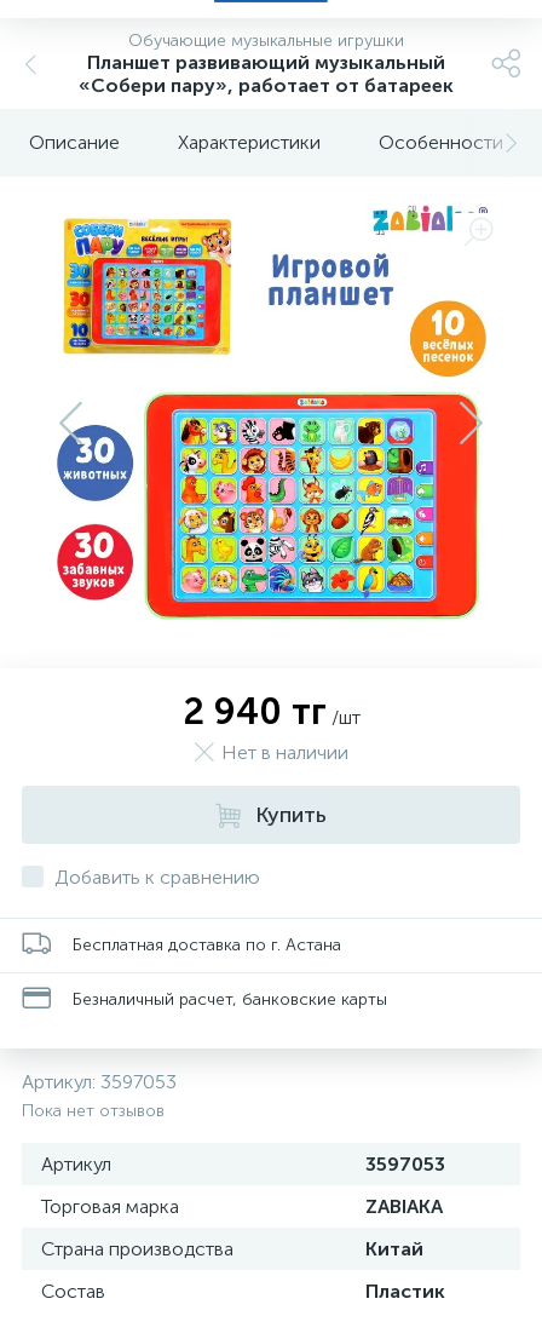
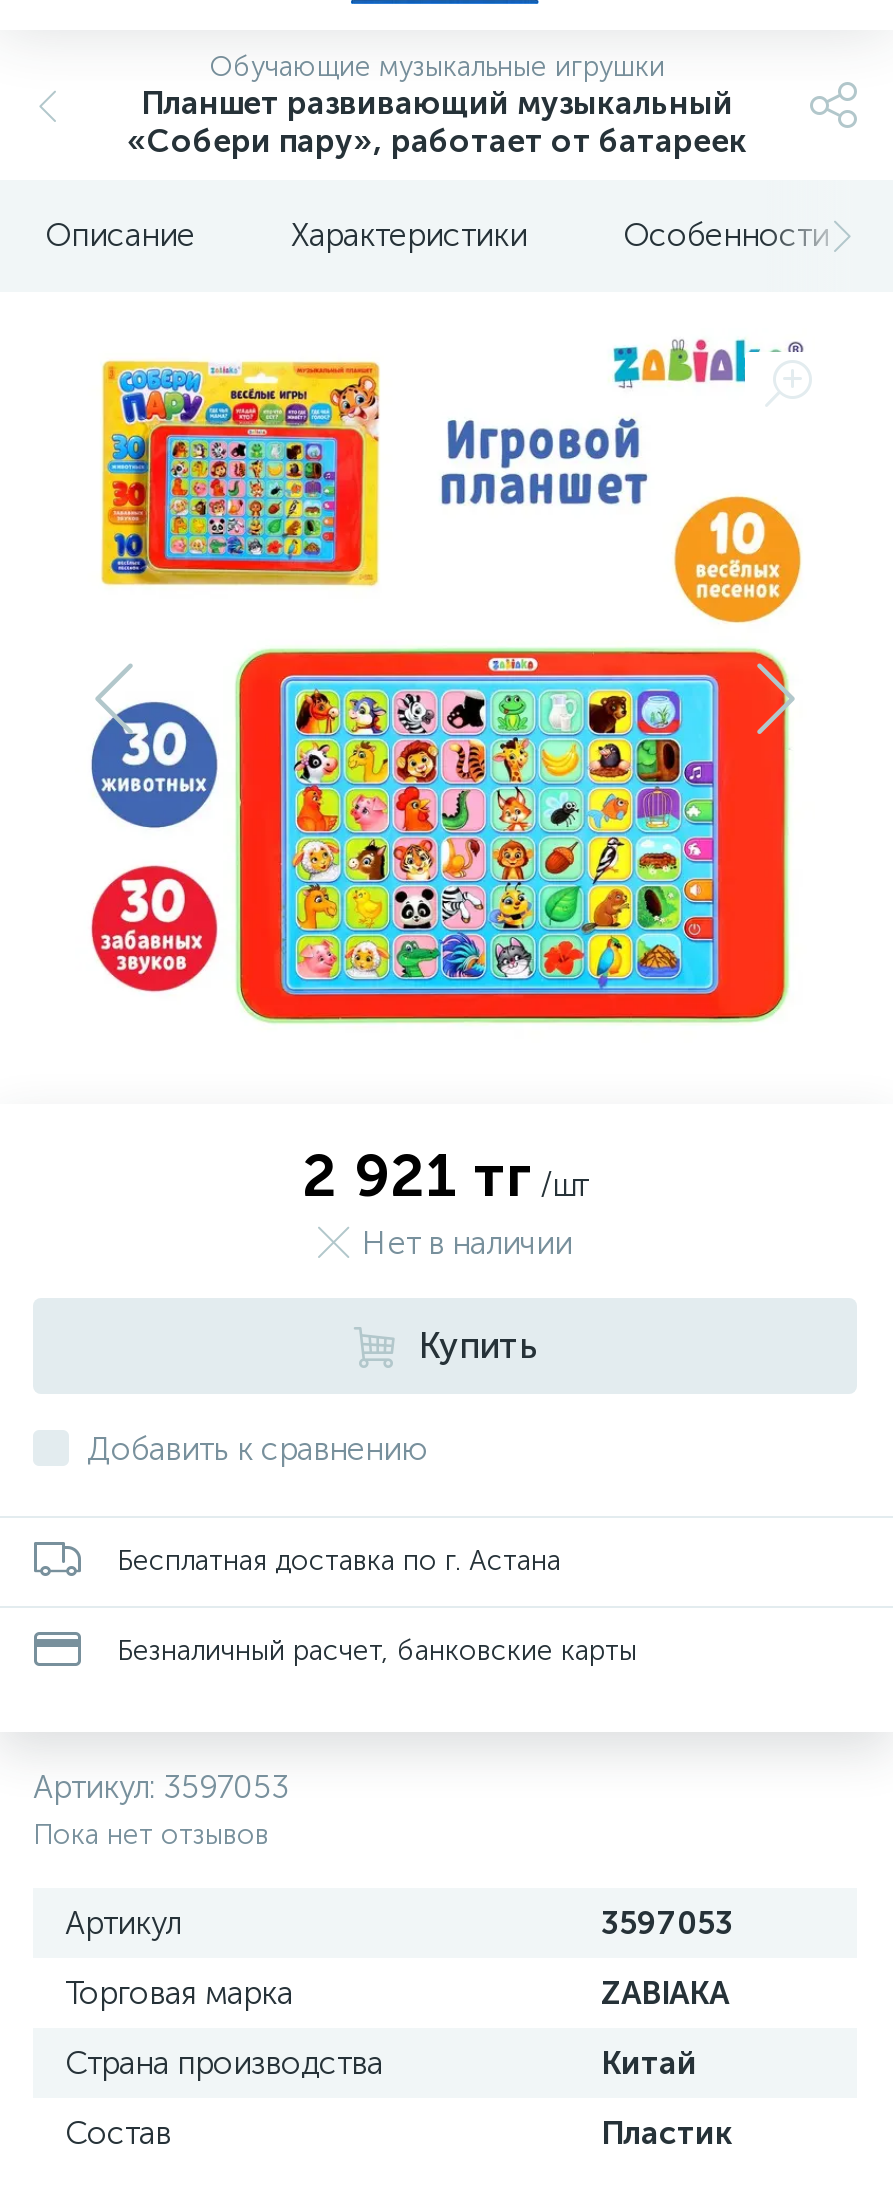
- 2 940 тг /шт
+ 2 921 тг /шт
